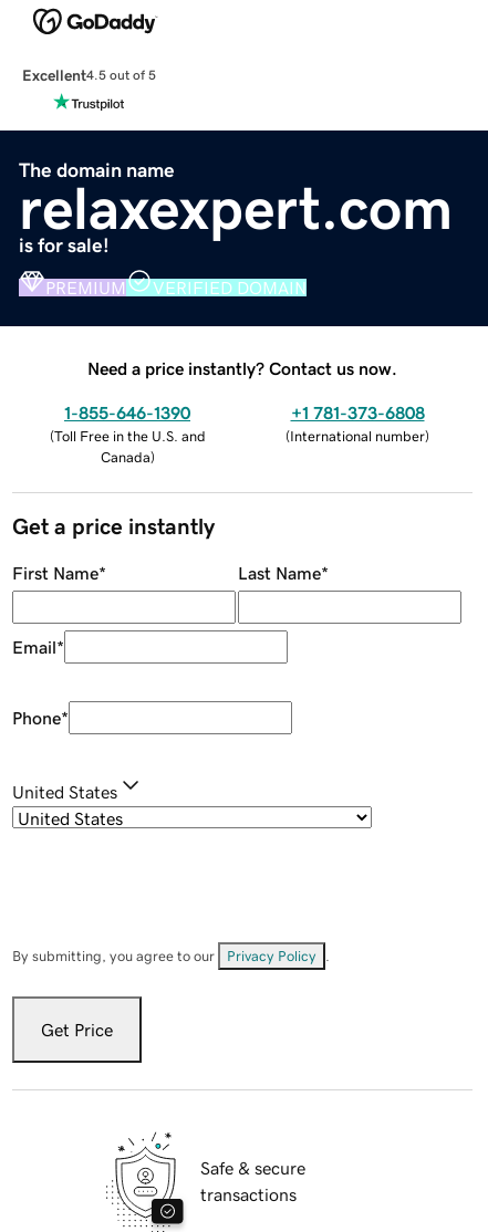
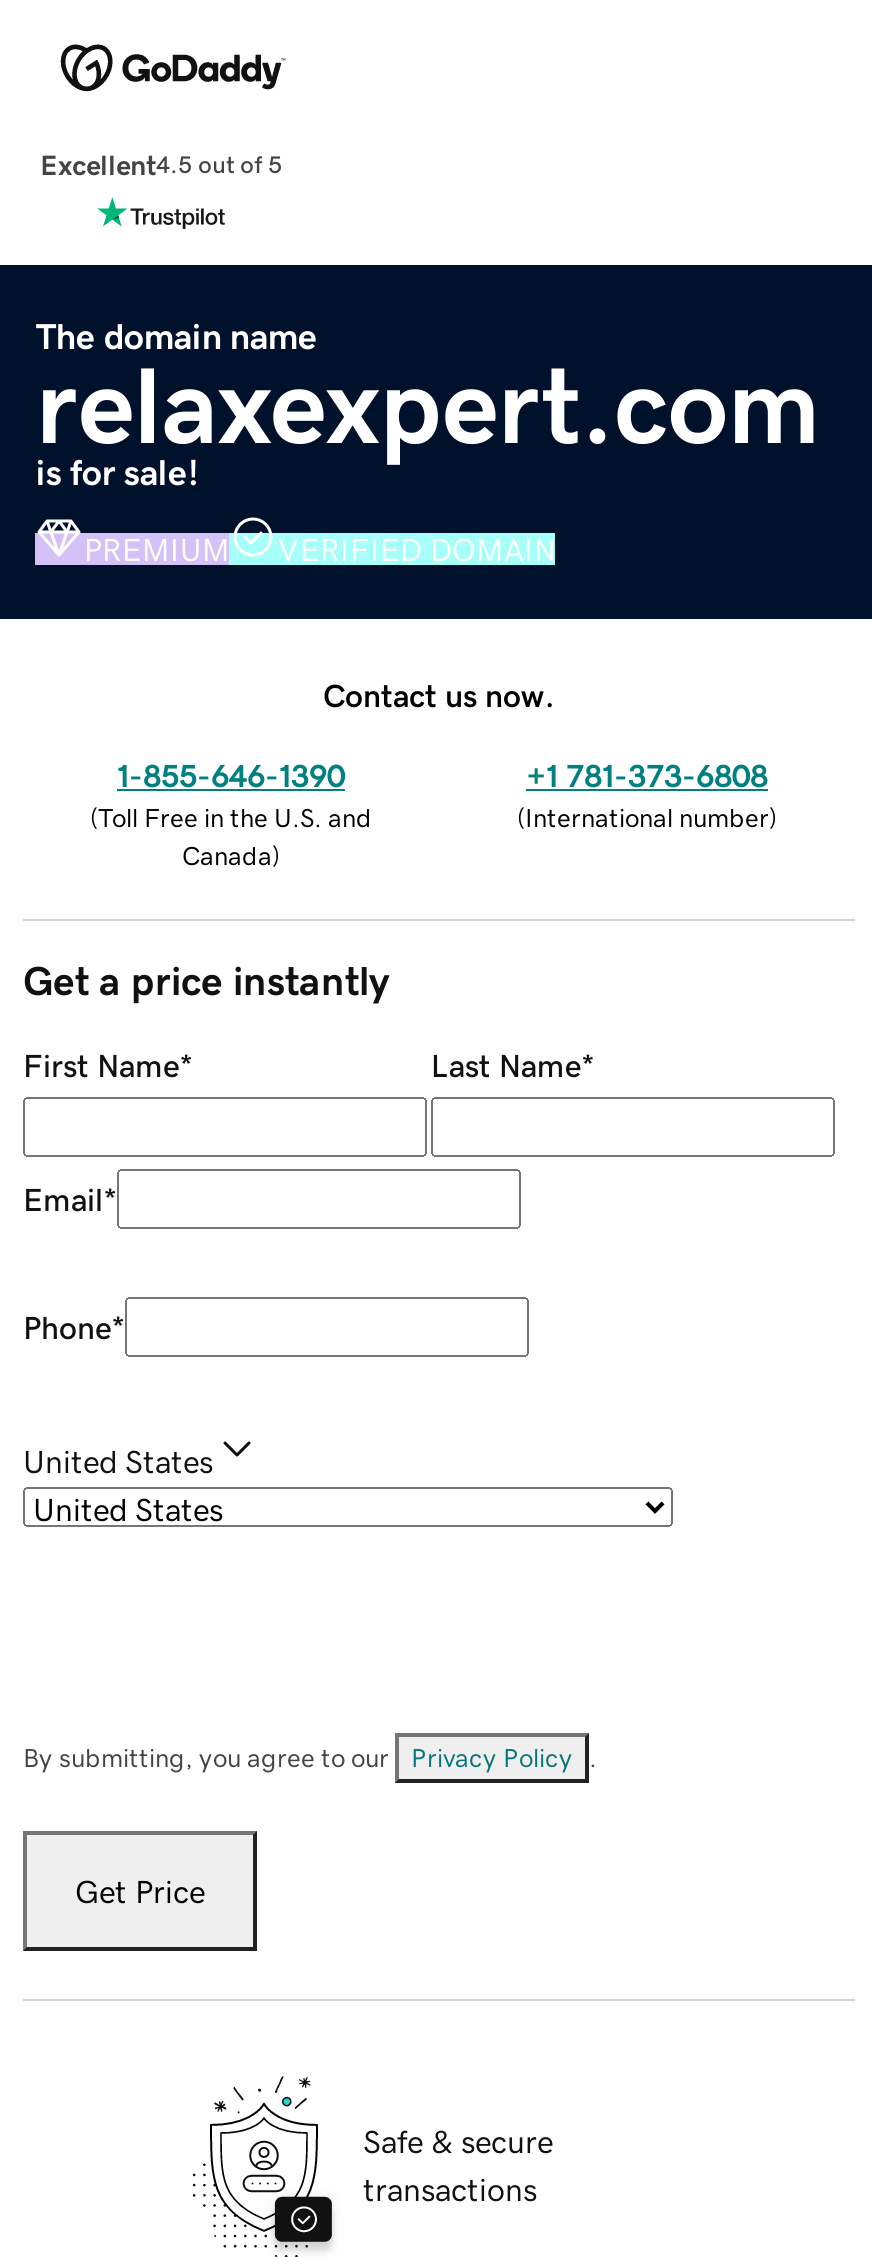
- Need a price instantly? Contact us now.
+ Contact us now.
